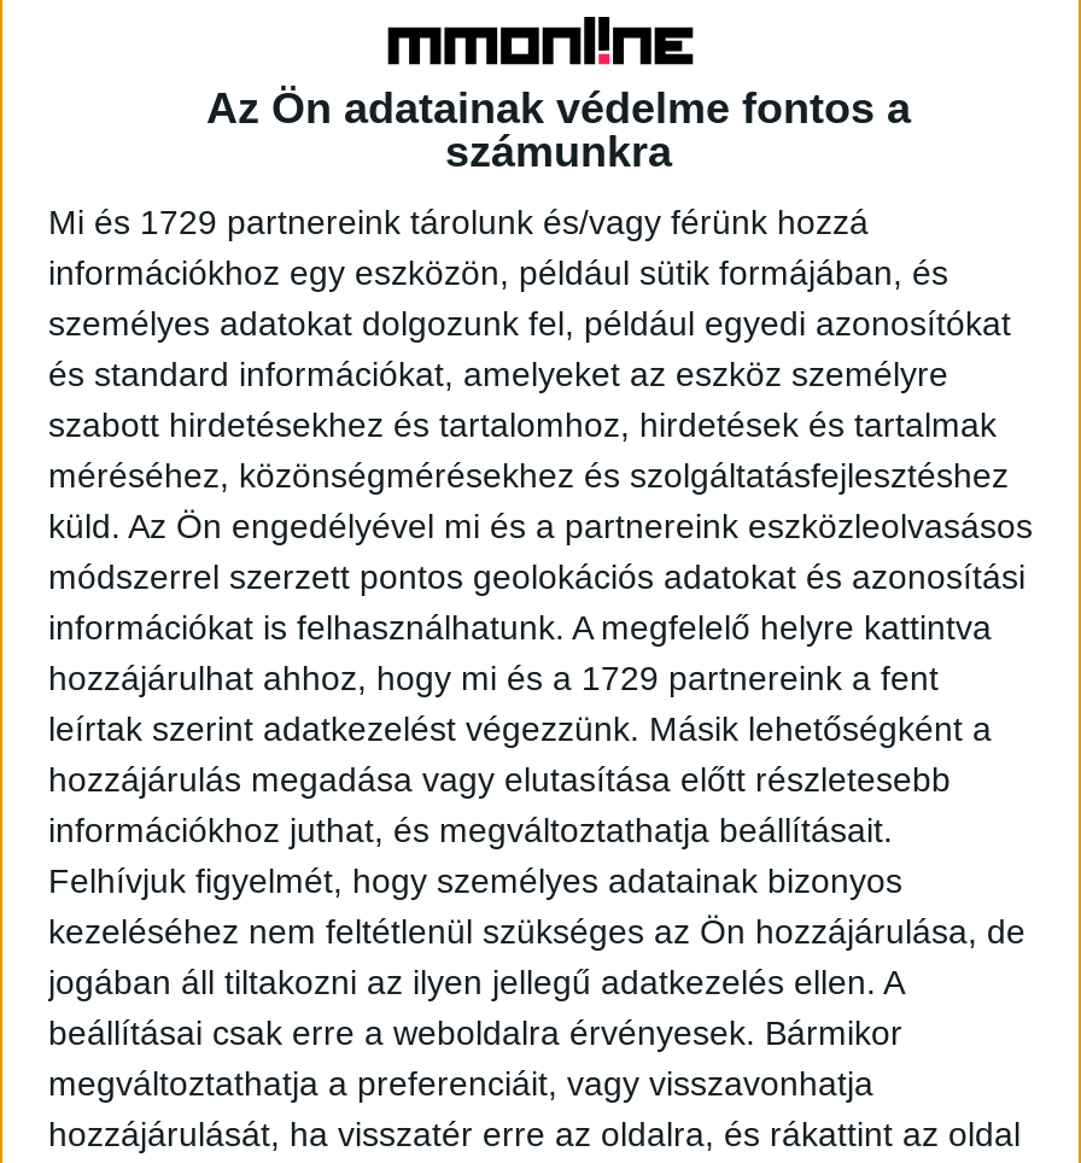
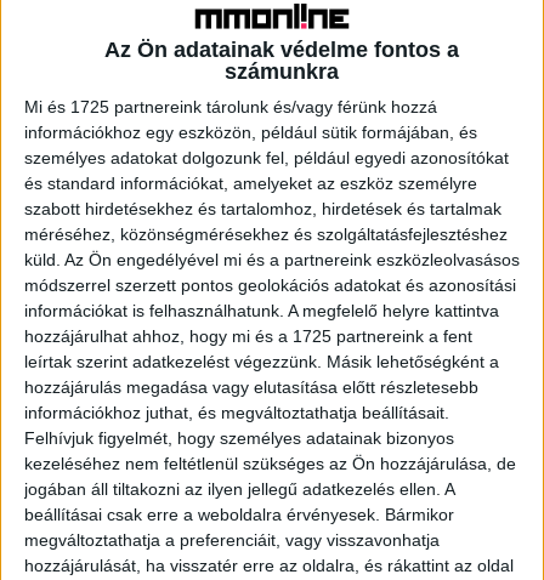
- Mi és 1729 partnereink tárolunk és/vagy férünk hozzá
+ Mi és 1725 partnereink tárolunk és/vagy férünk hozzá

- hozzájárulhat ahhoz, hogy mi és a 1729 partnereink a fent
+ hozzájárulhat ahhoz, hogy mi és a 1725 partnereink a fent
